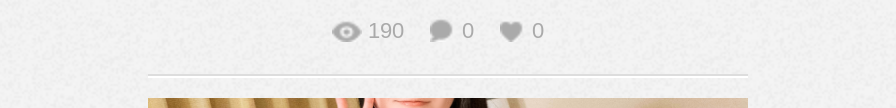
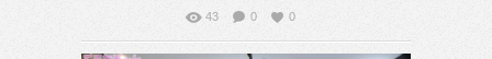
- 190
+ 43
